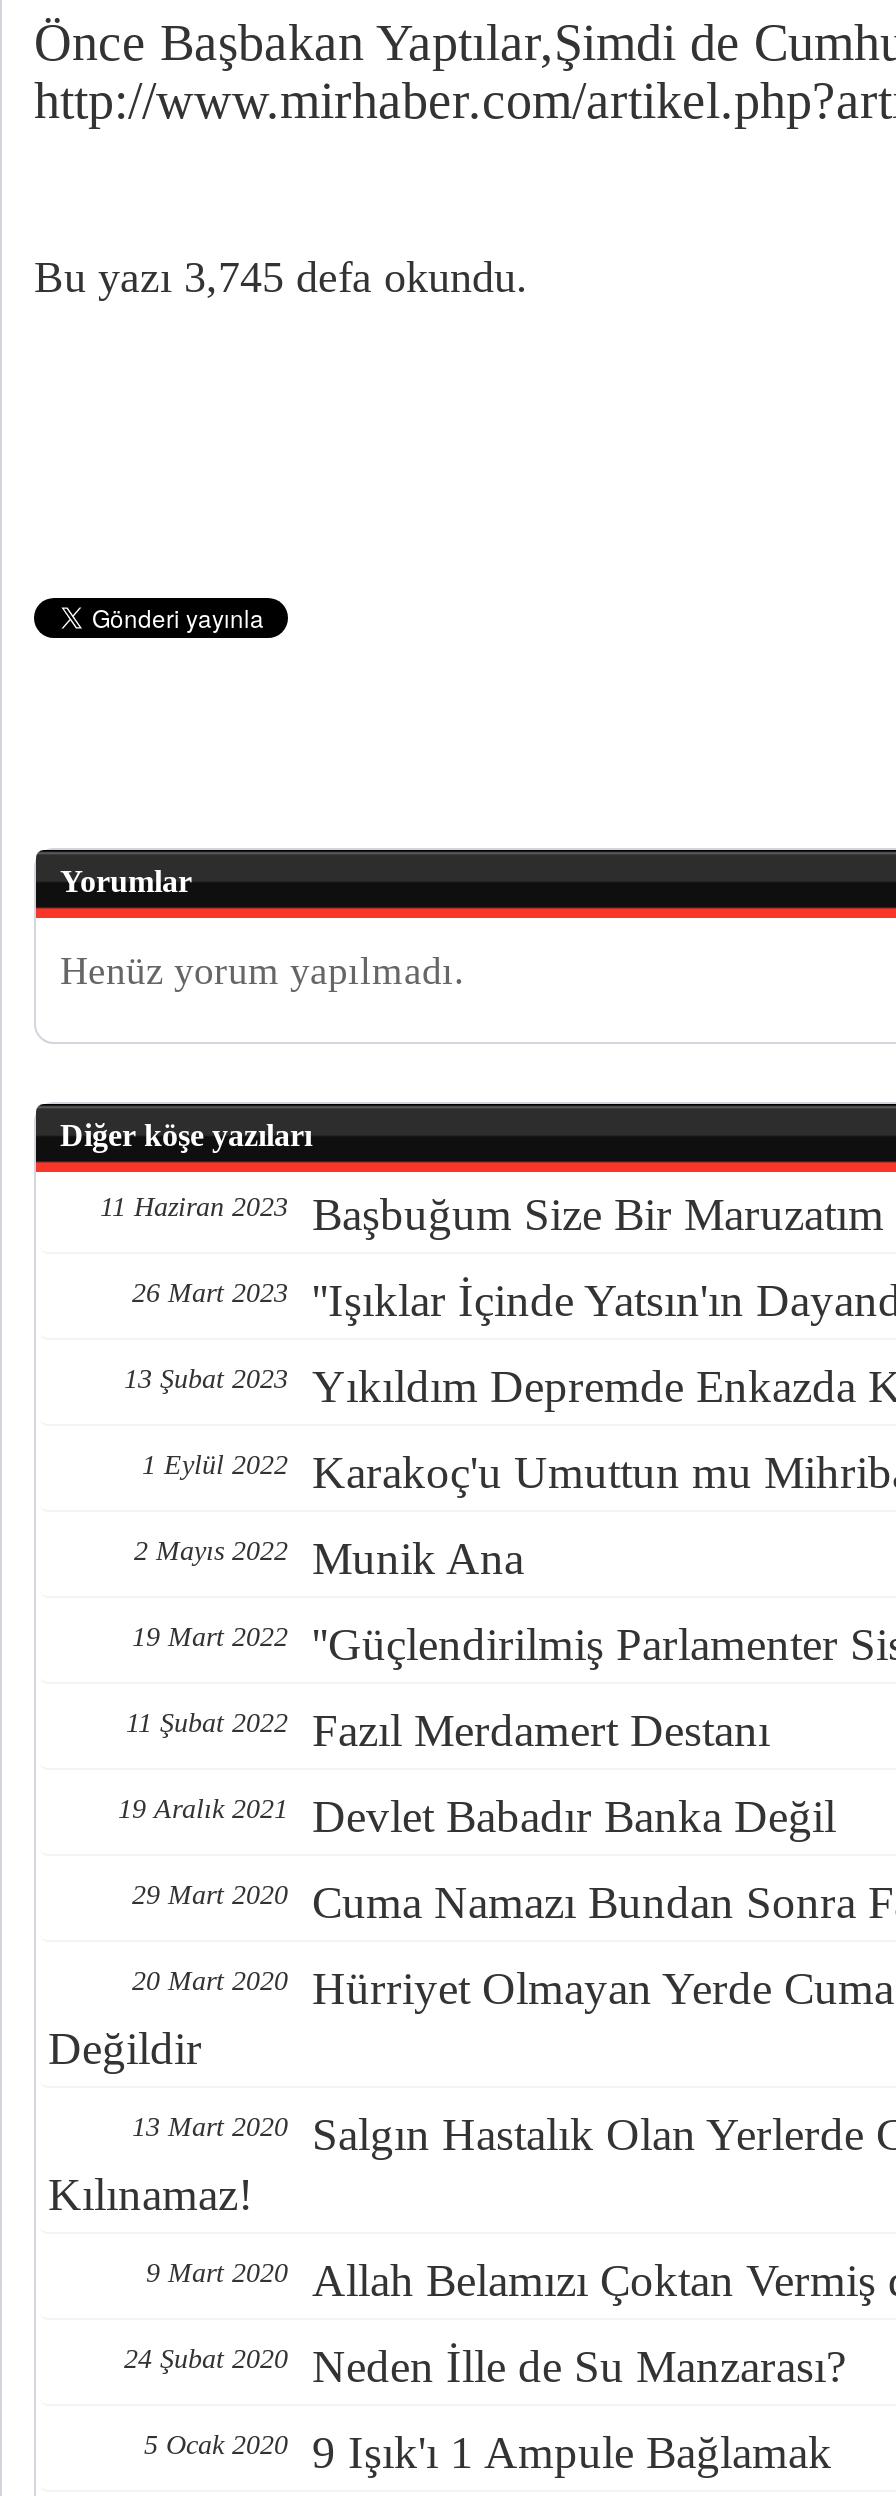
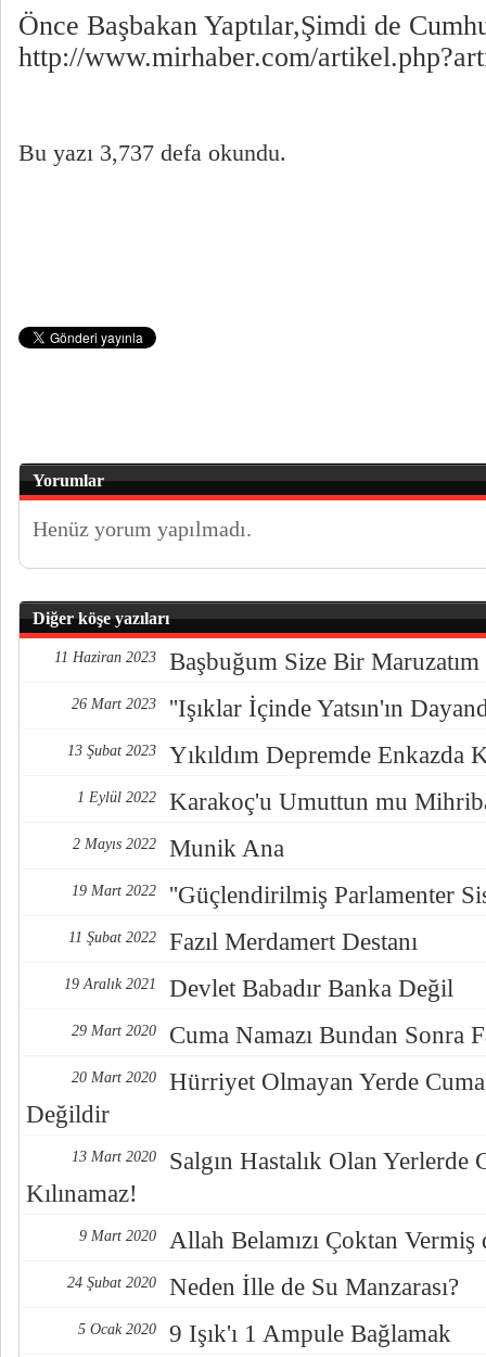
- Bu yazı 3,745 defa okundu.
+ Bu yazı 3,737 defa okundu.
